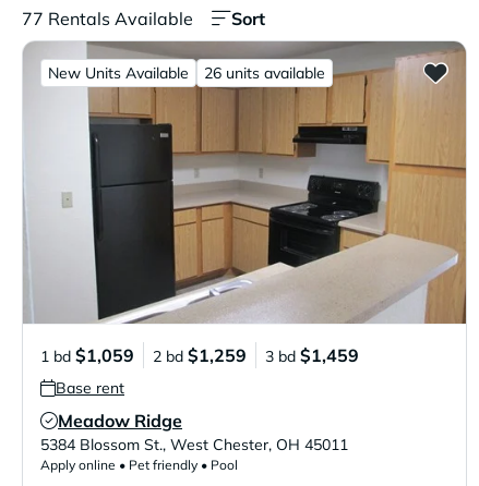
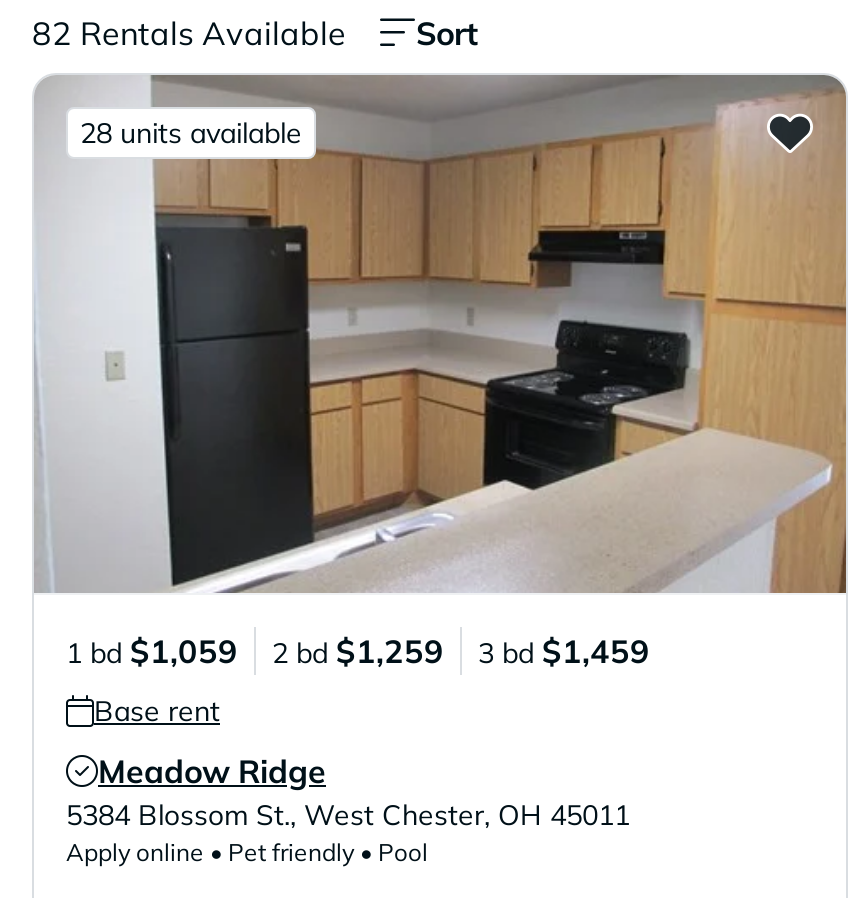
- 77 Rentals Available
+ 82 Rentals Available

- New Units Available
- 26 units available
+ 28 units available
